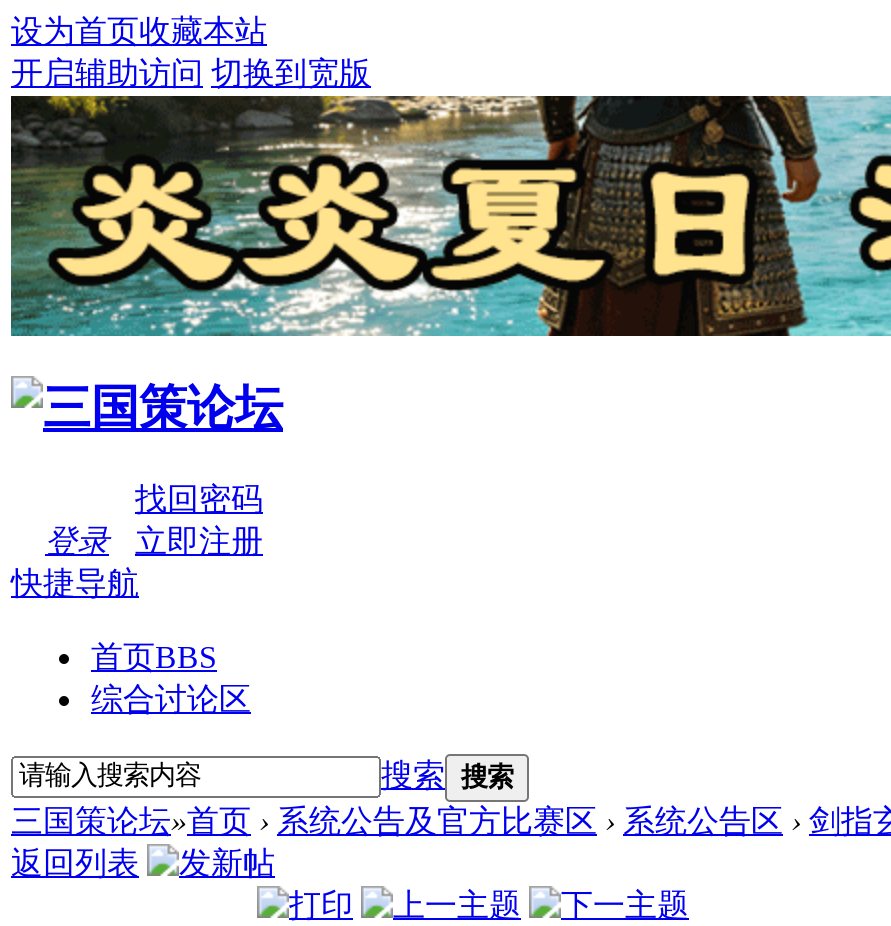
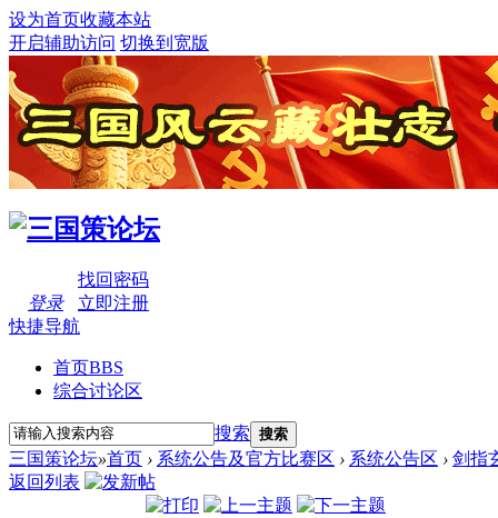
- [image]
+ [image]
